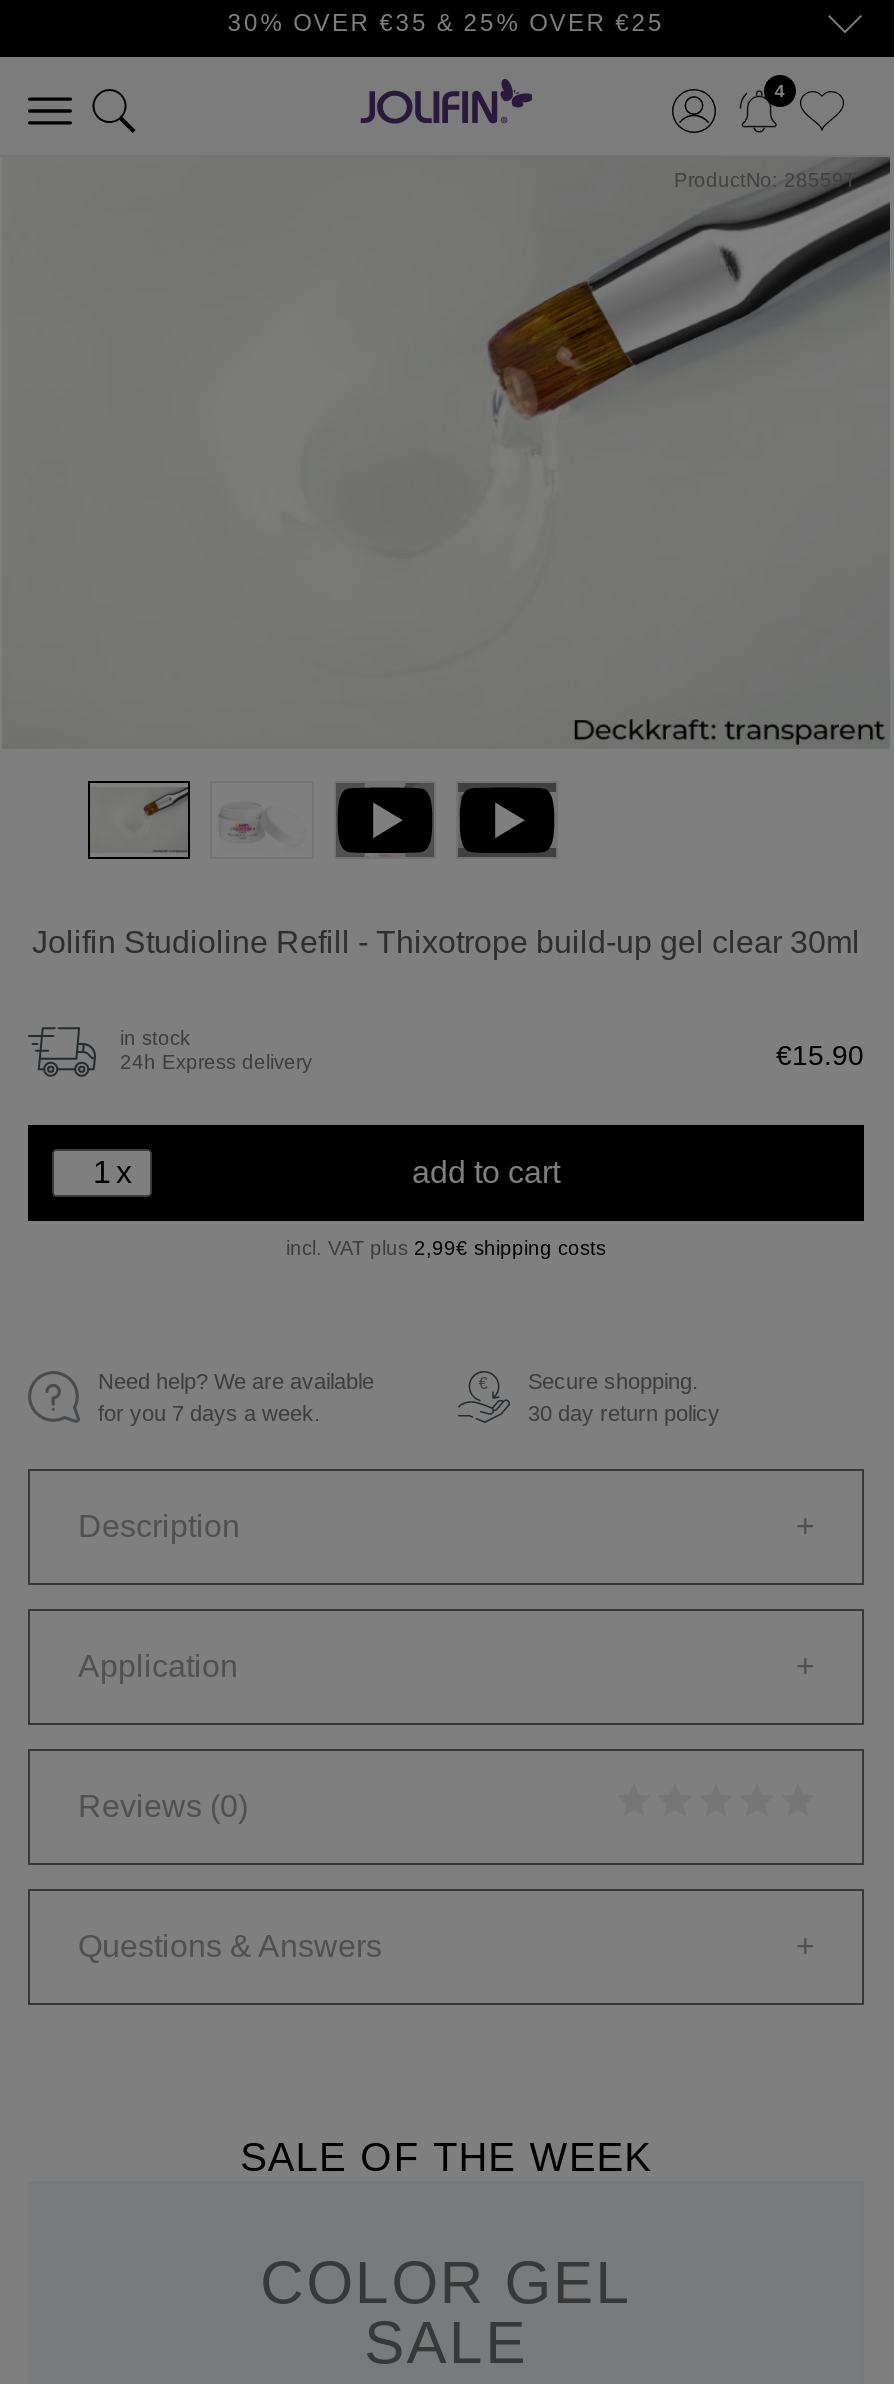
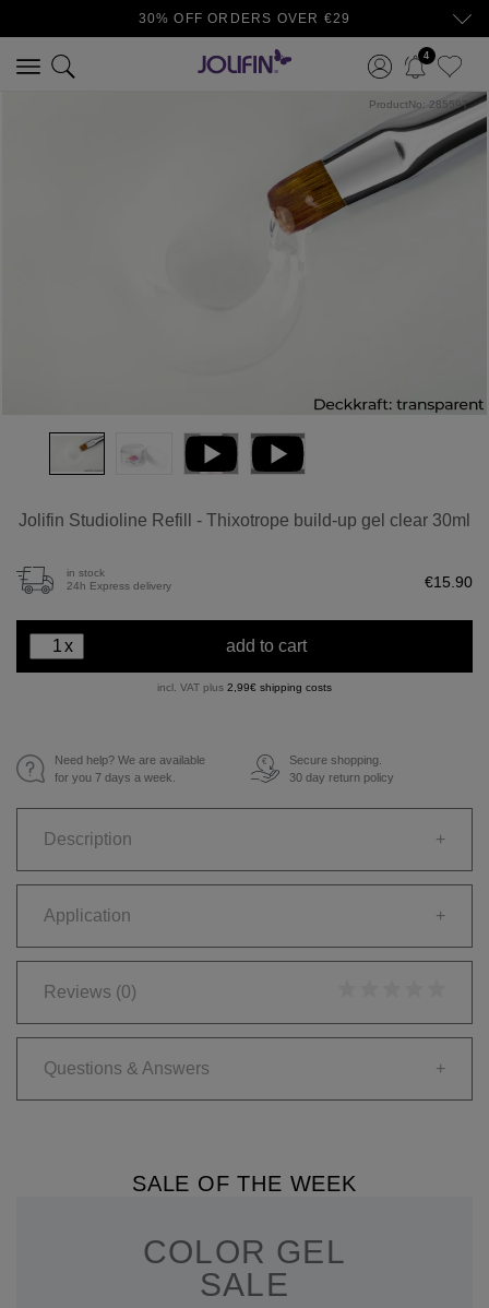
- 30% OVER €35 & 25% OVER €25
+ 30% OFF ORDERS OVER €29
